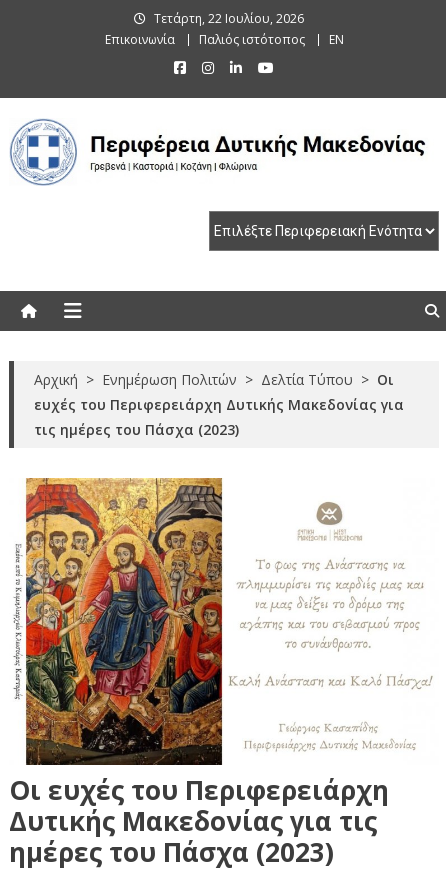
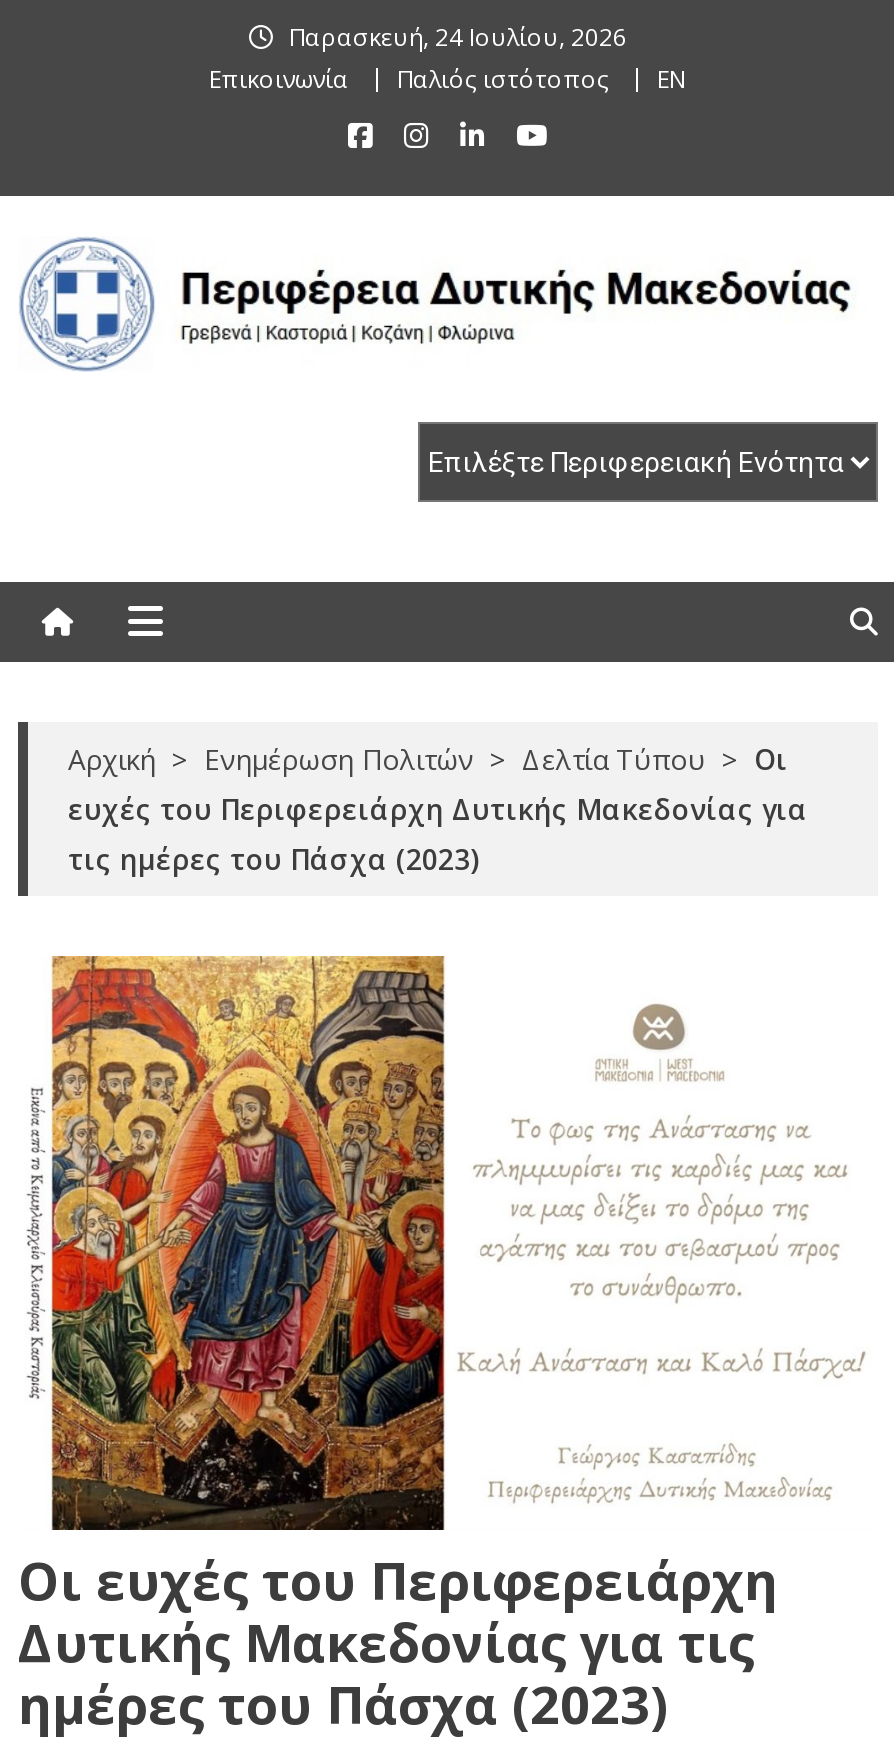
- Τετάρτη, 22 Ιουλίου, 2026
+ Παρασκευή, 24 Ιουλίου, 2026
